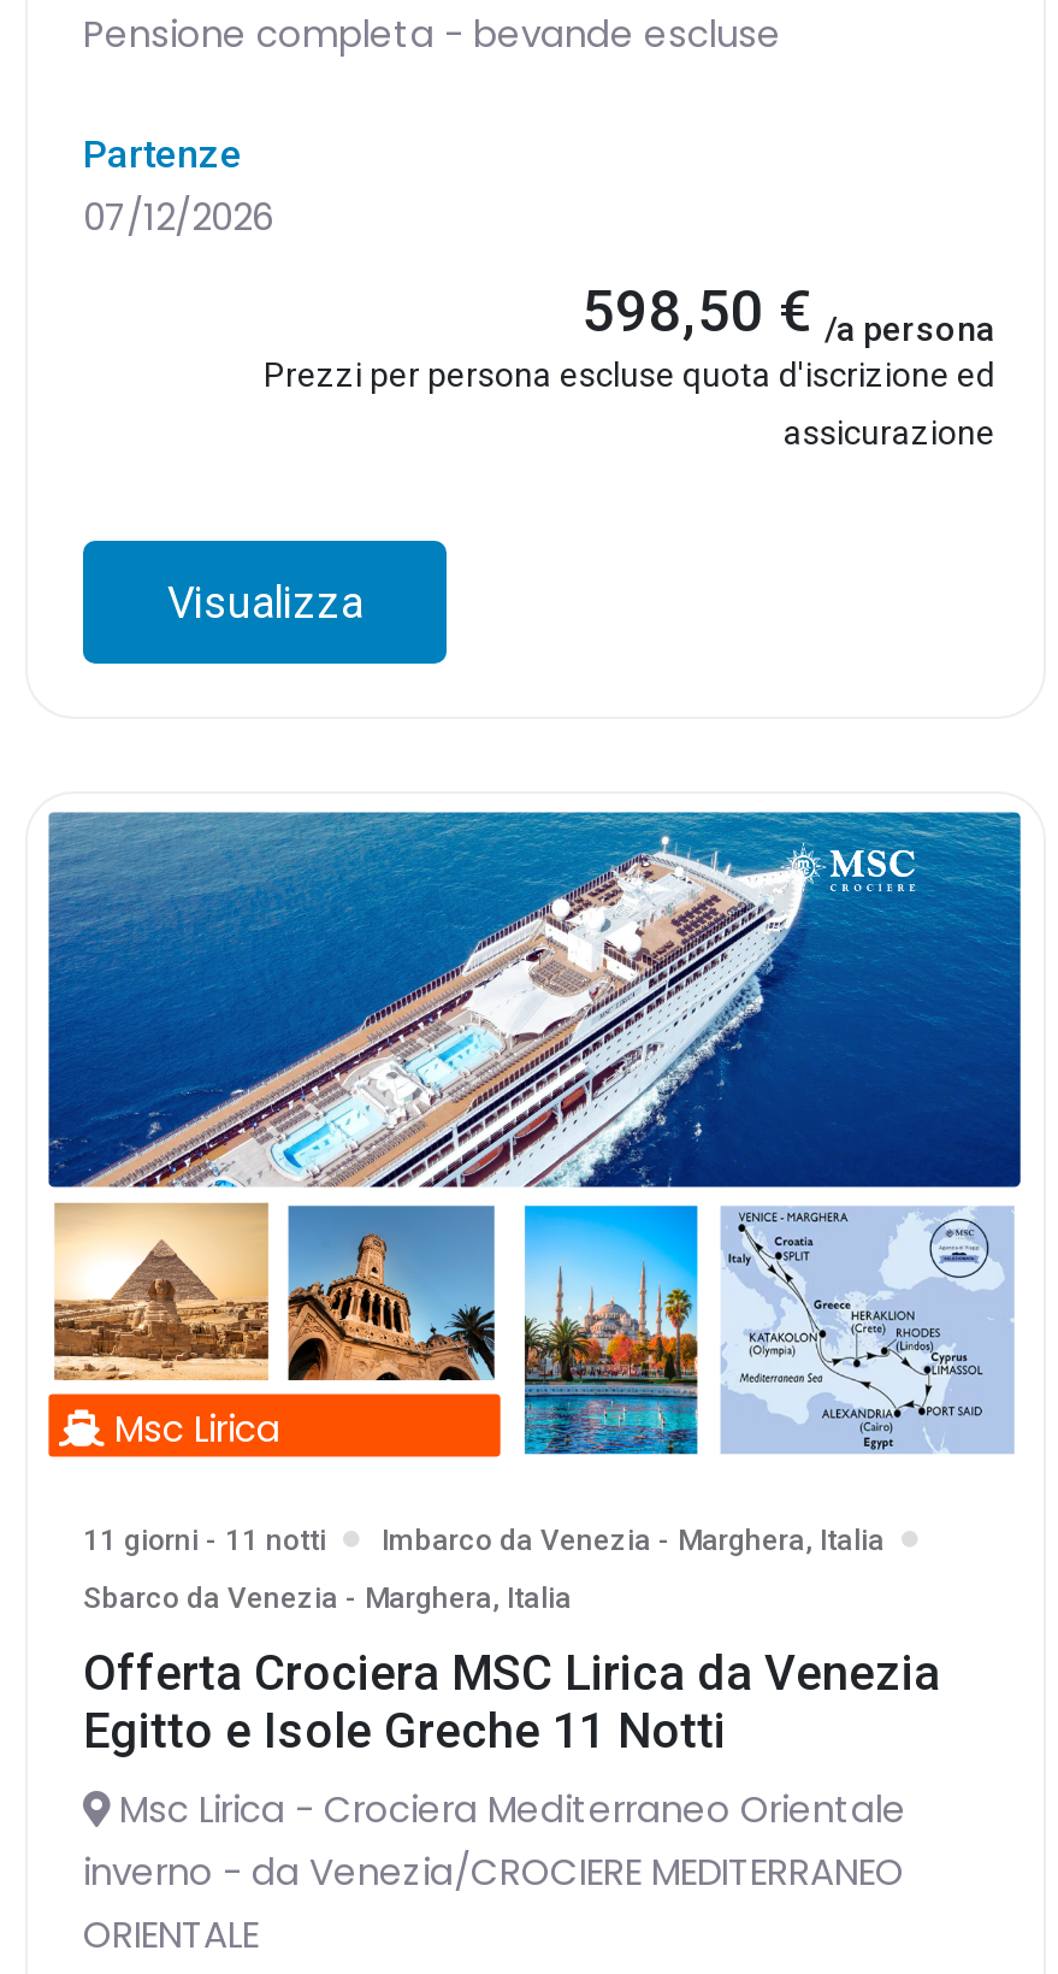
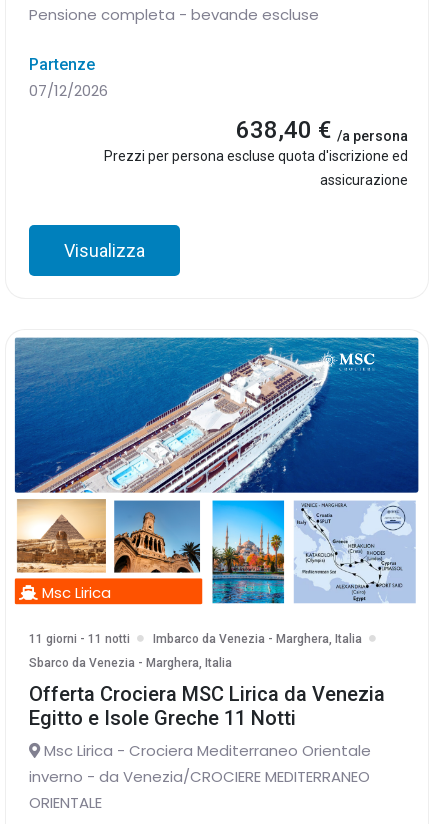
- 598,50 €/a persona
+ 638,40 €/a persona
